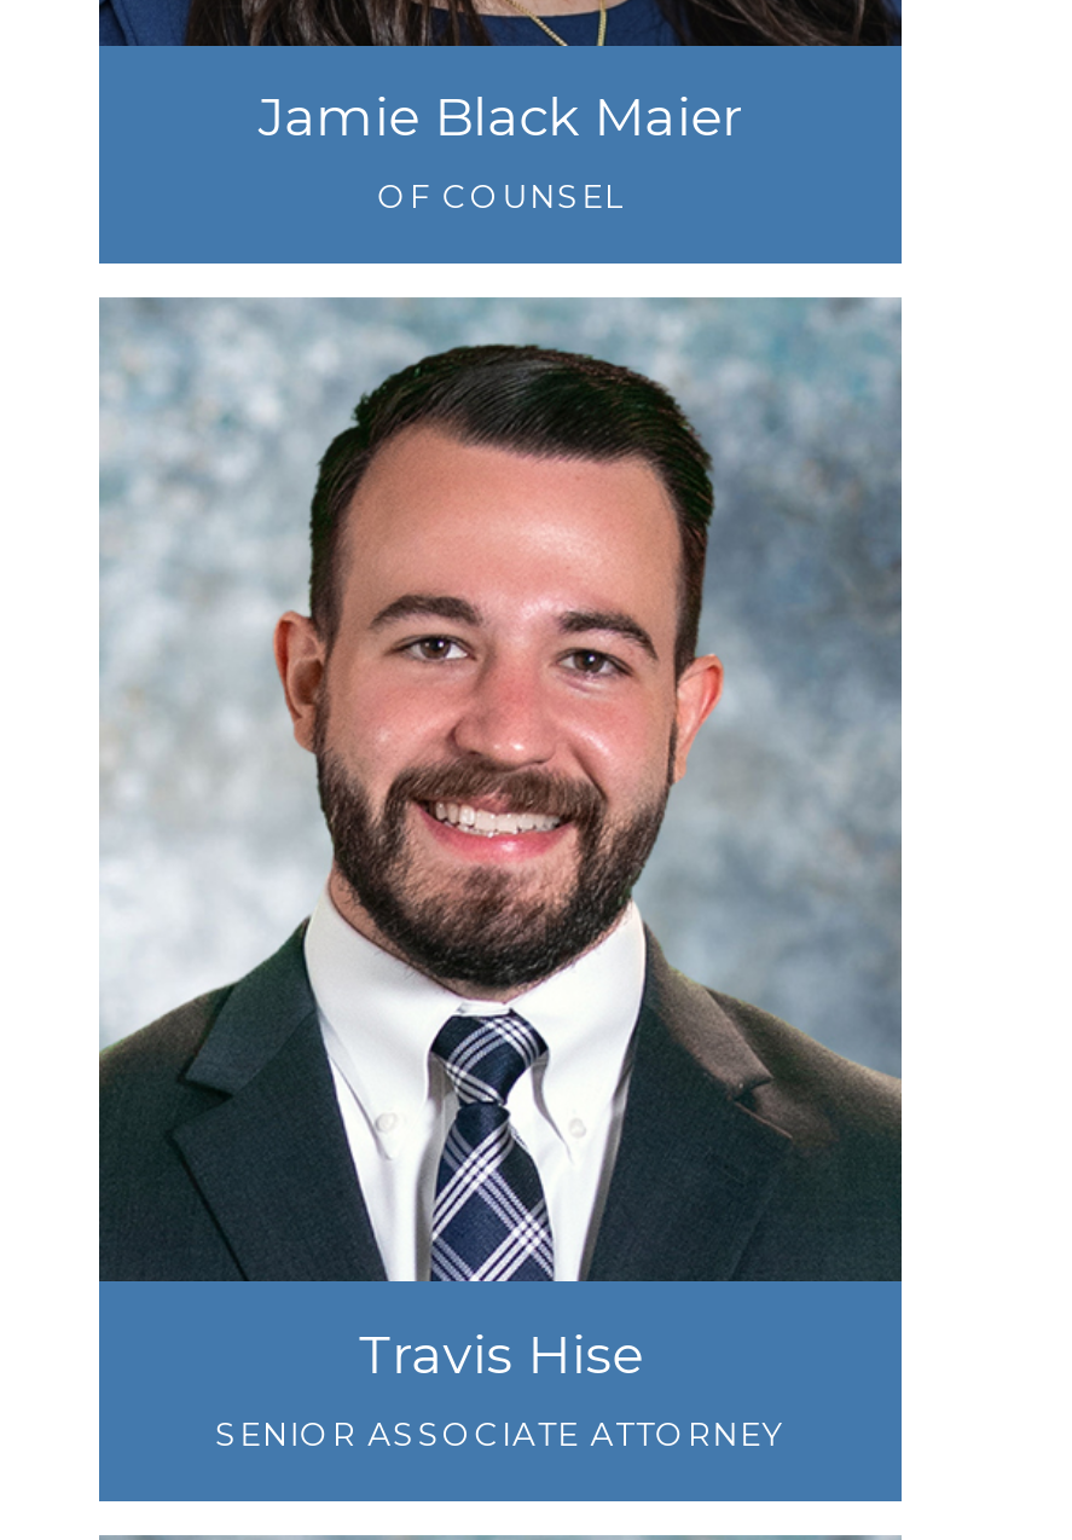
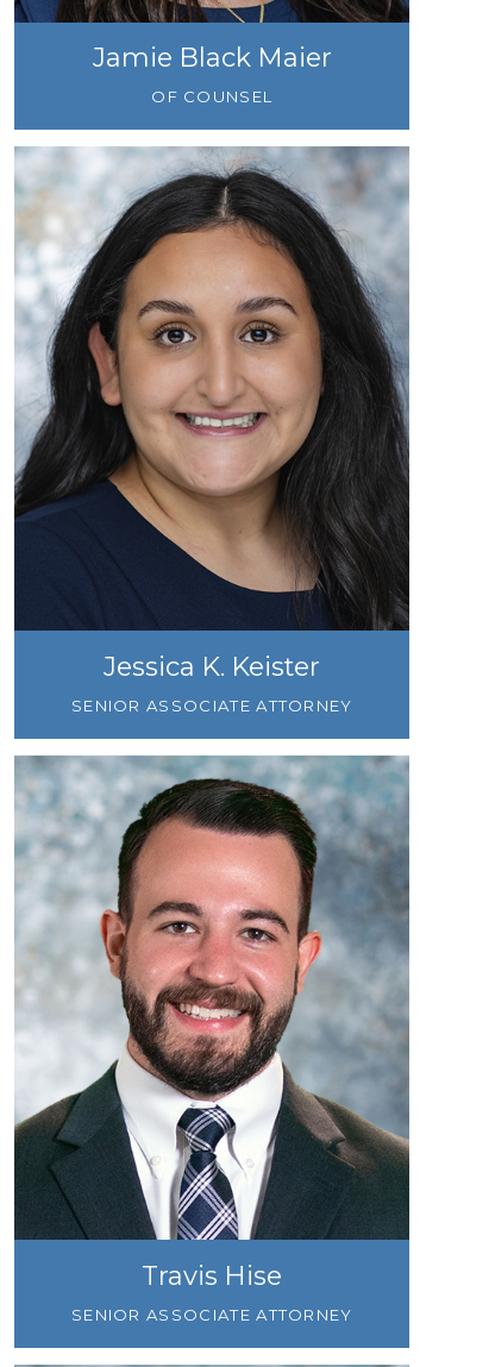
+ [image]
+ Jessica K. Keister
+ SENIOR ASSOCIATE ATTORNEY
